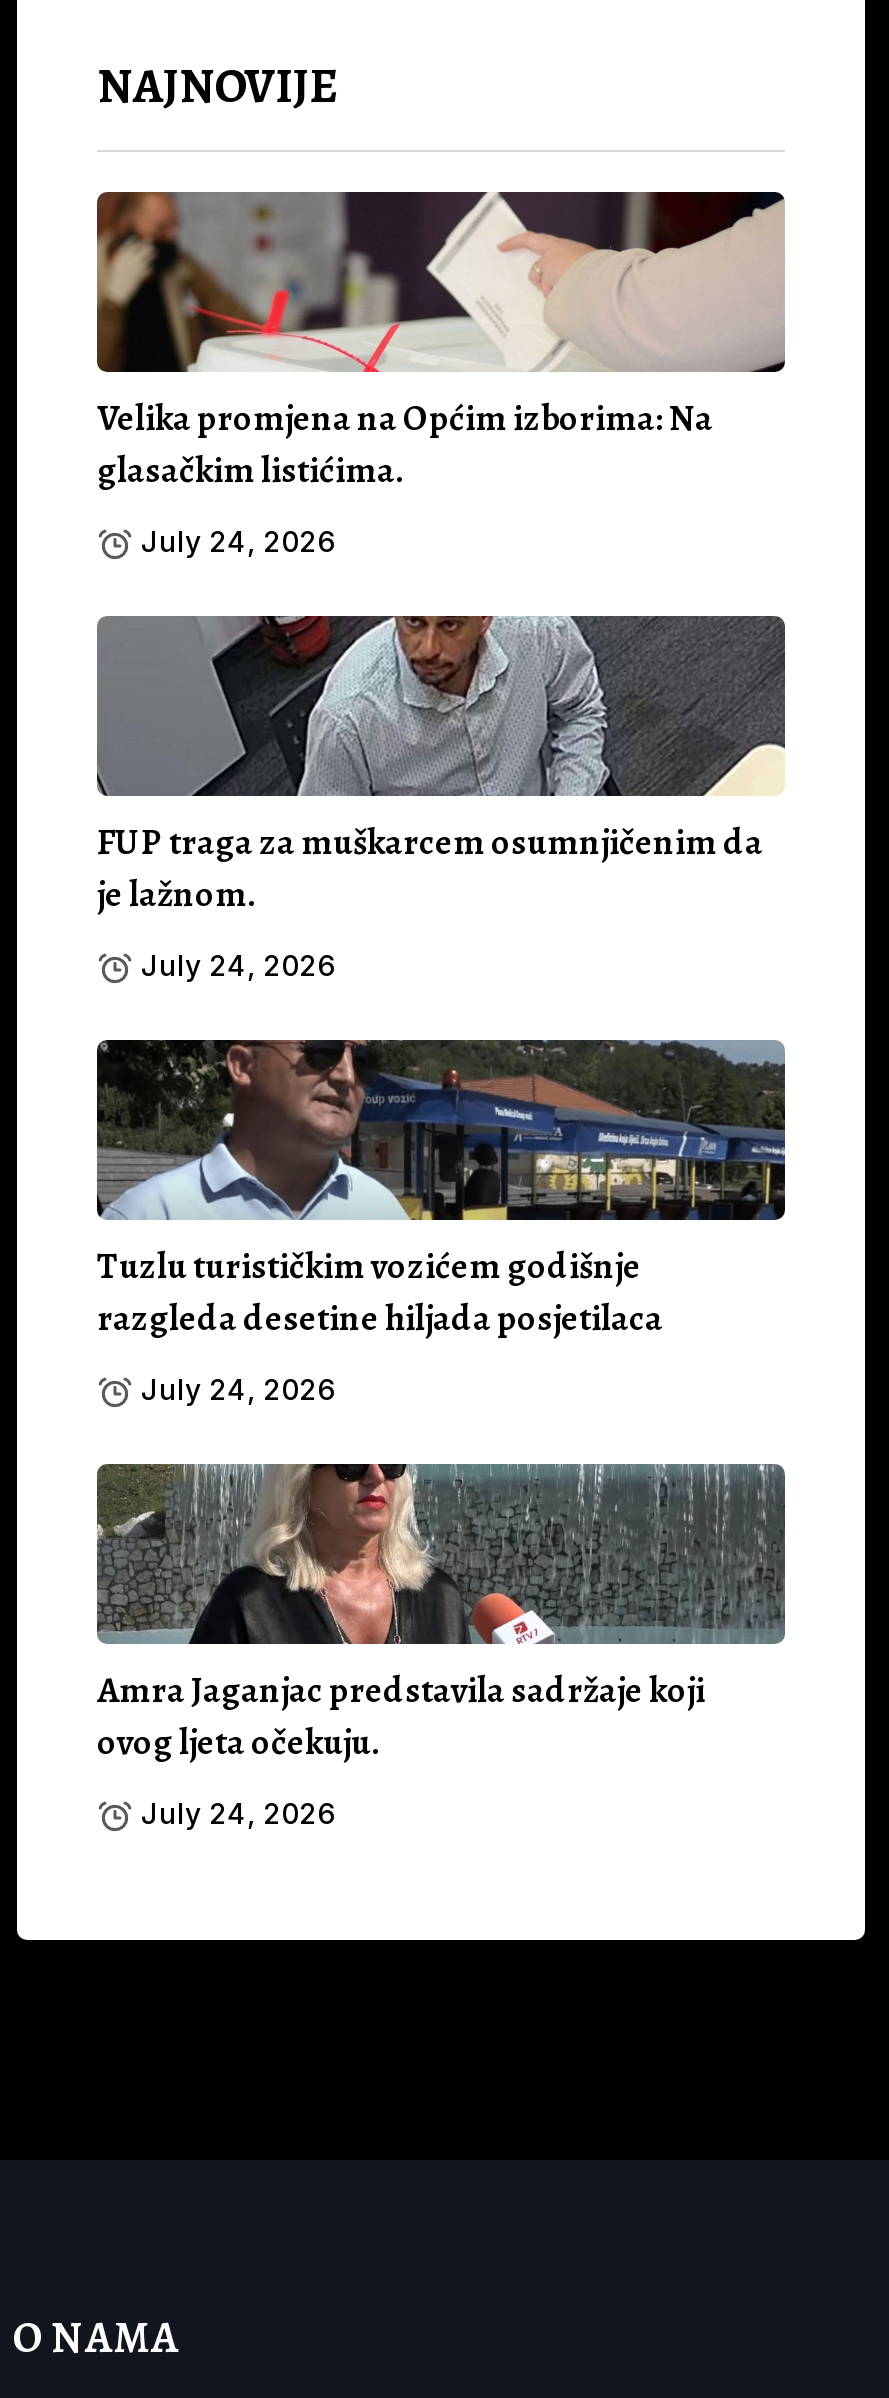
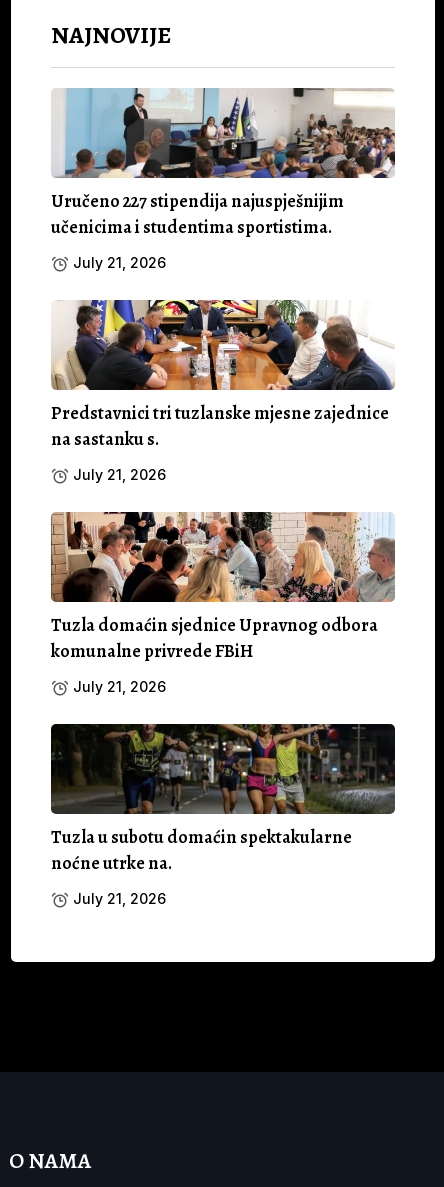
- [image]
- Velika promjena na Općim izborima: Na
- glasačkim listićima.
+ [image]
+ Uručeno 227 stipendija najuspješnijim
+ učenicima i studentima sportistima.

- July 24, 2026
+ July 21, 2026

- [image]
- FUP traga za muškarcem osumnjičenim da
- je lažnom.
+ [image]
+ Predstavnici tri tuzlanske mjesne zajednice
+ na sastanku s.

- July 24, 2026
+ July 21, 2026

- [image]
- Tuzlu turističkim vozićem godišnje
- razgleda desetine hiljada posjetilaca
+ [image]
+ Tuzla domaćin sjednice Upravnog odbora
+ komunalne privrede FBiH

- July 24, 2026
+ July 21, 2026

- [image]
- Amra Jaganjac predstavila sadržaje koji
- ovog ljeta očekuju.
+ [image]
+ Tuzla u subotu domaćin spektakularne
+ noćne utrke na.

- July 24, 2026
+ July 21, 2026
